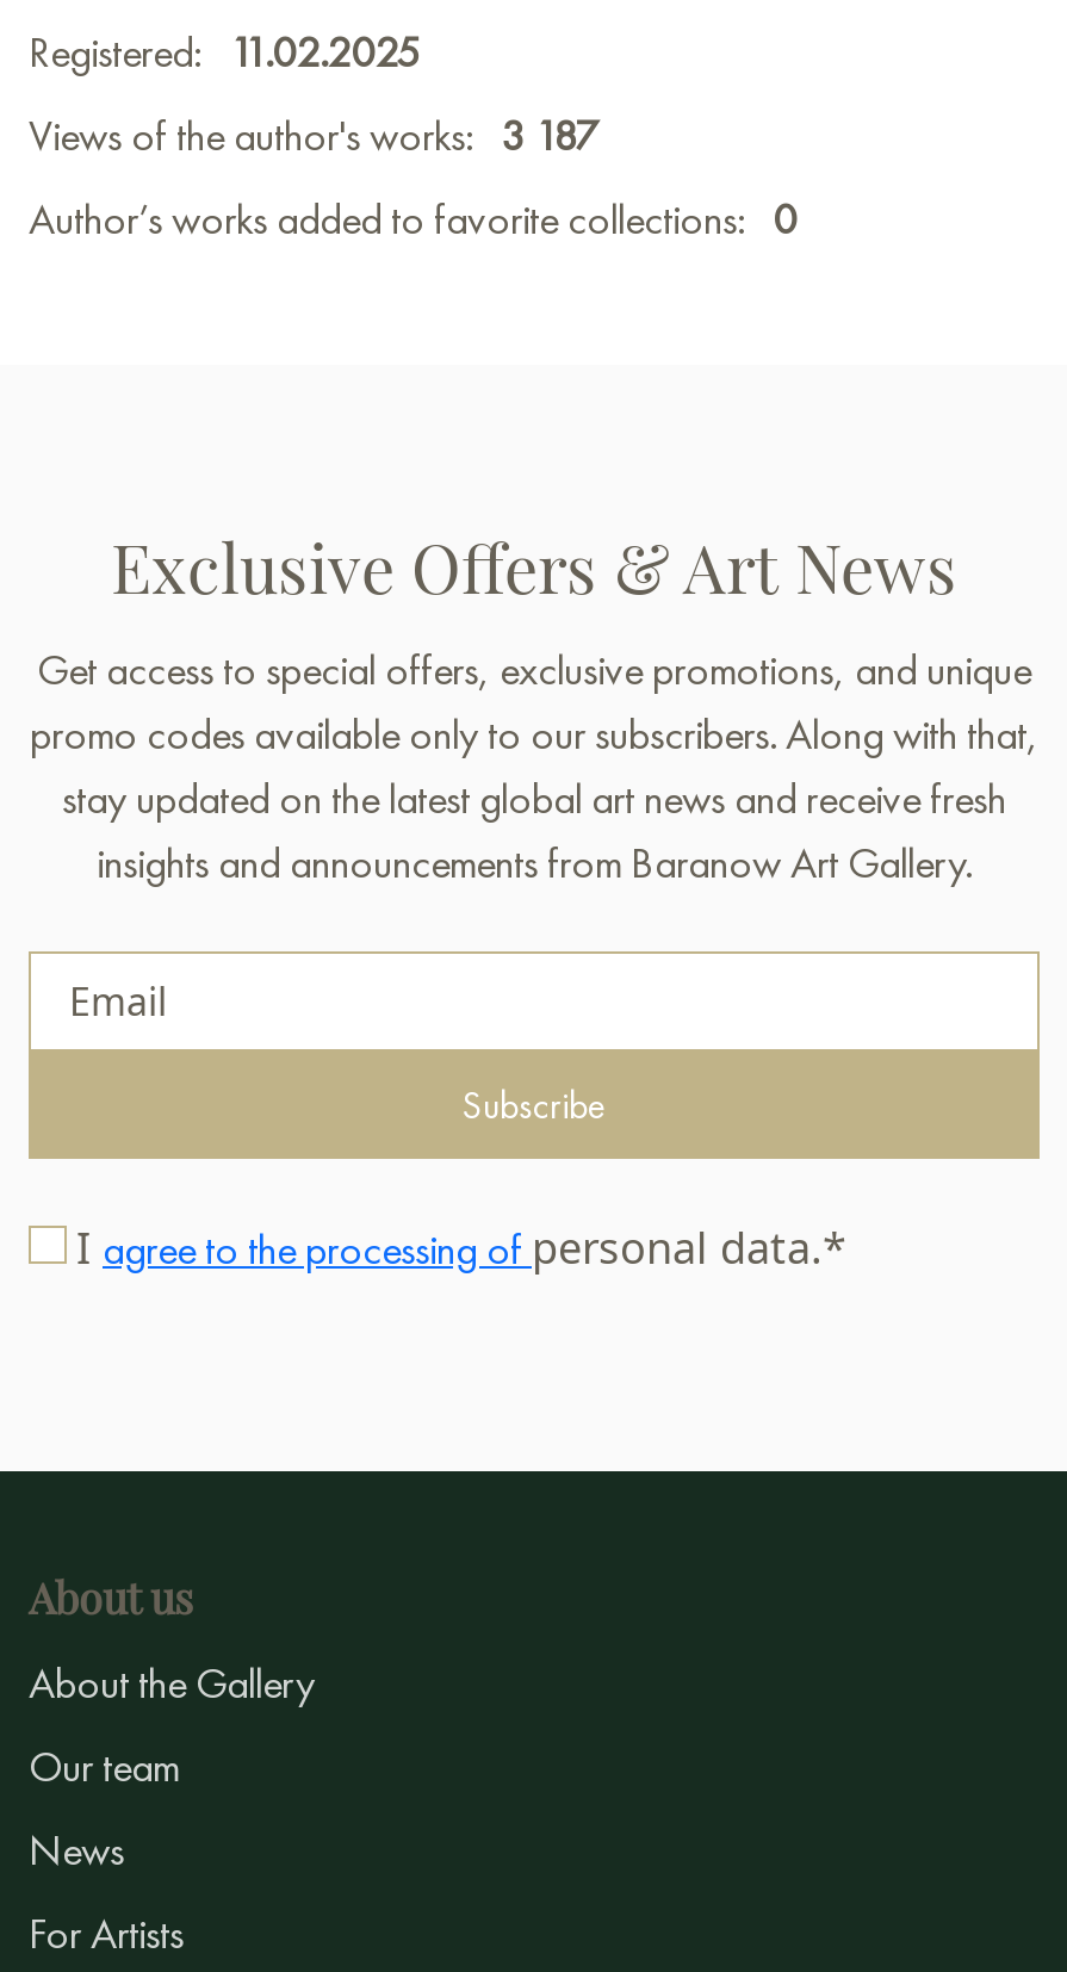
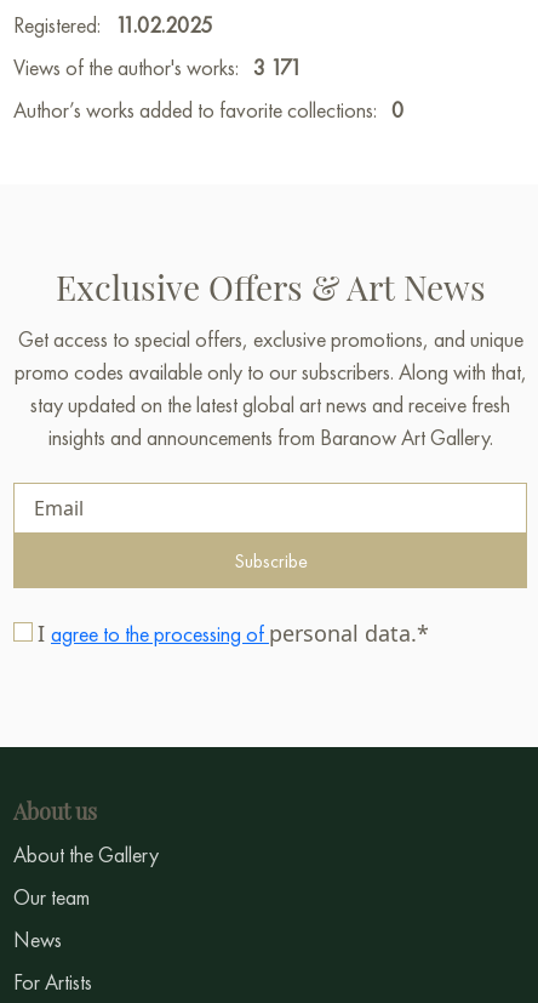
- Views of the author's works: 3 187
+ Views of the author's works: 3 171
